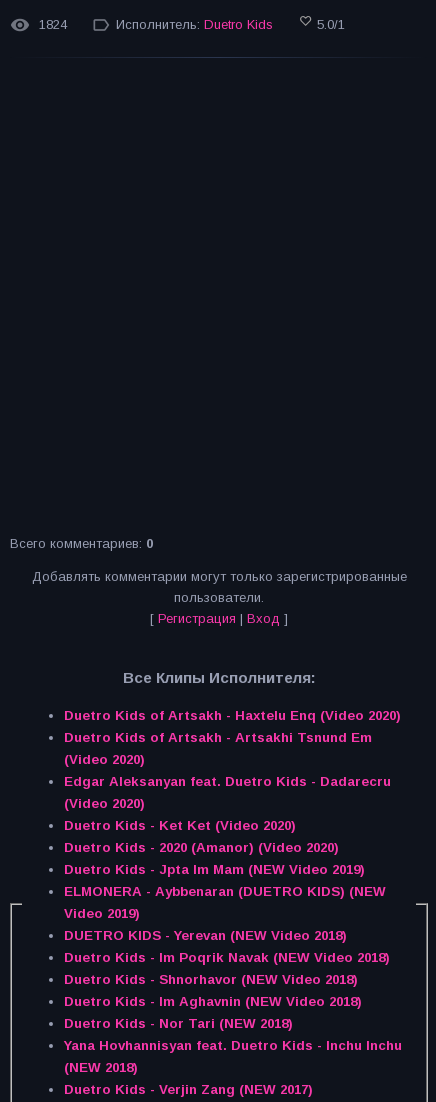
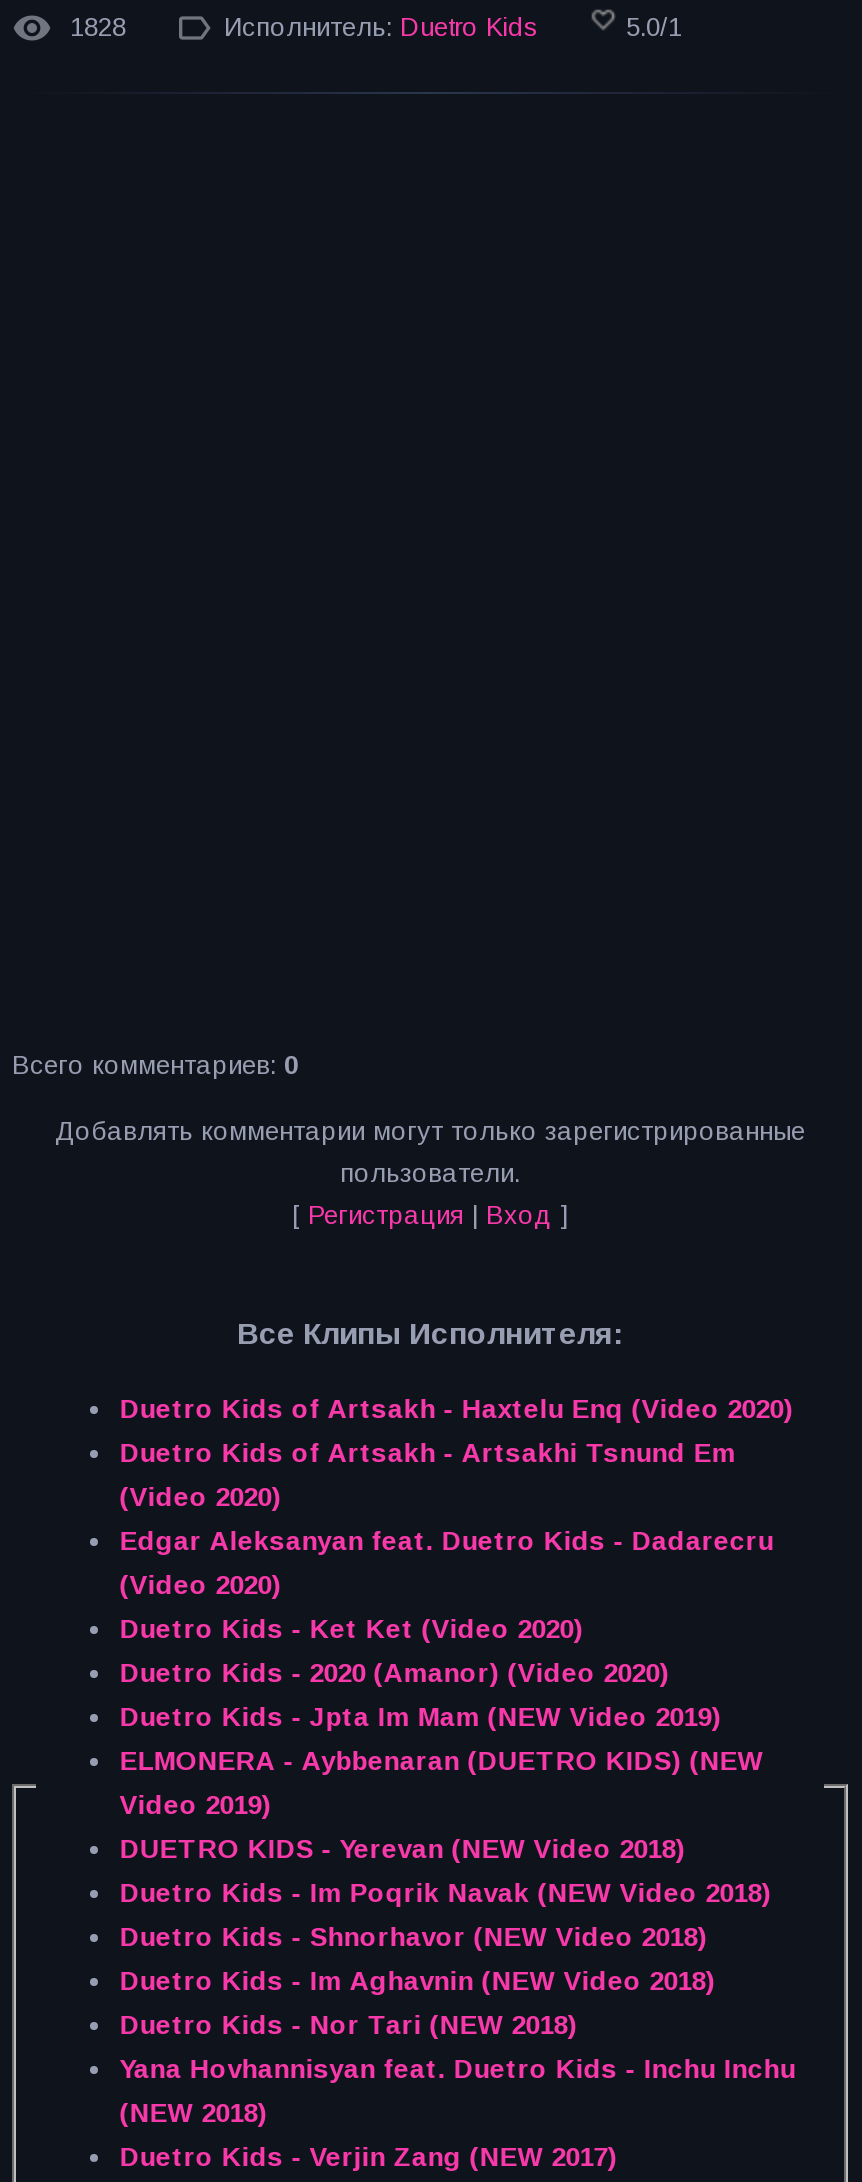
- 1824
+ 1828
